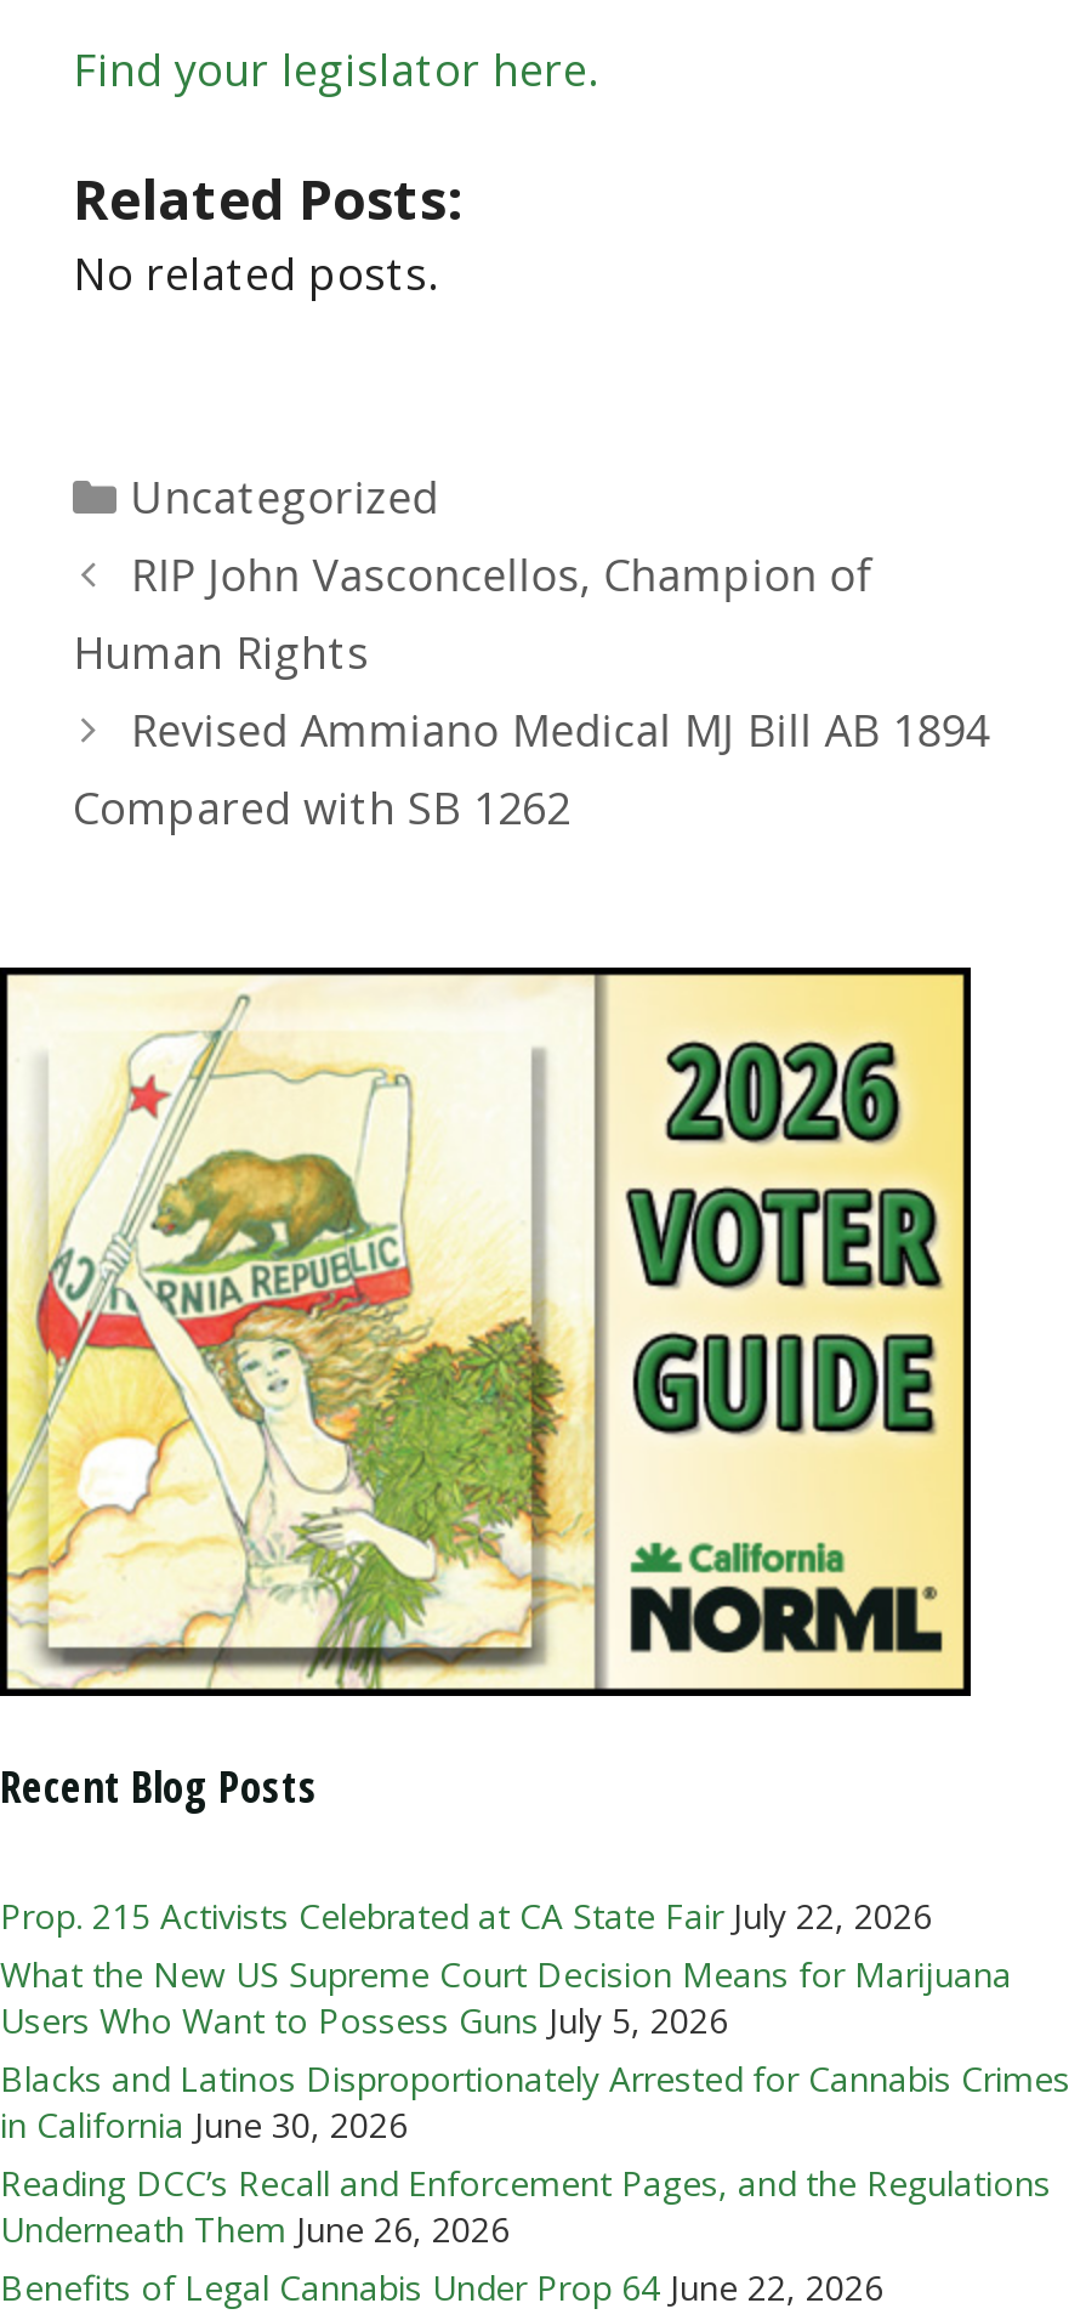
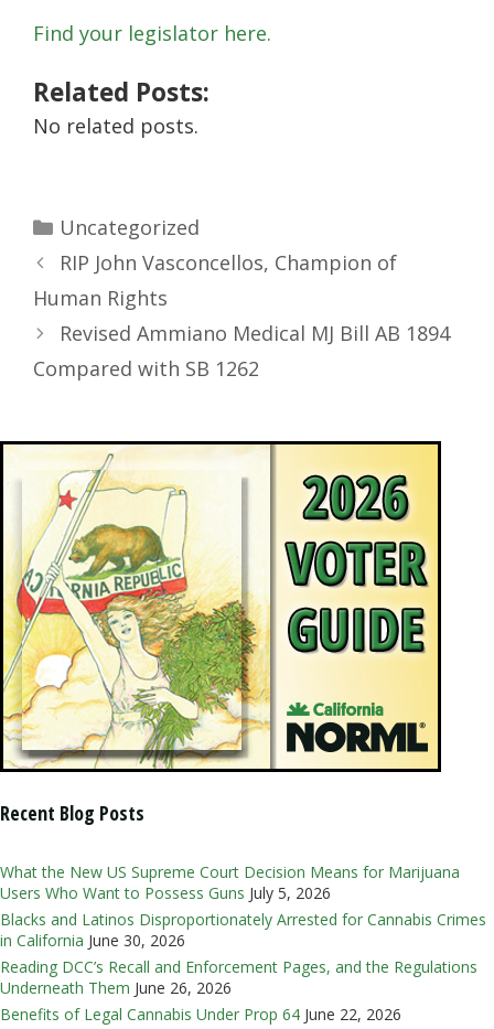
- Prop. 215 Activists Celebrated at CA State Fair July 22, 2026
